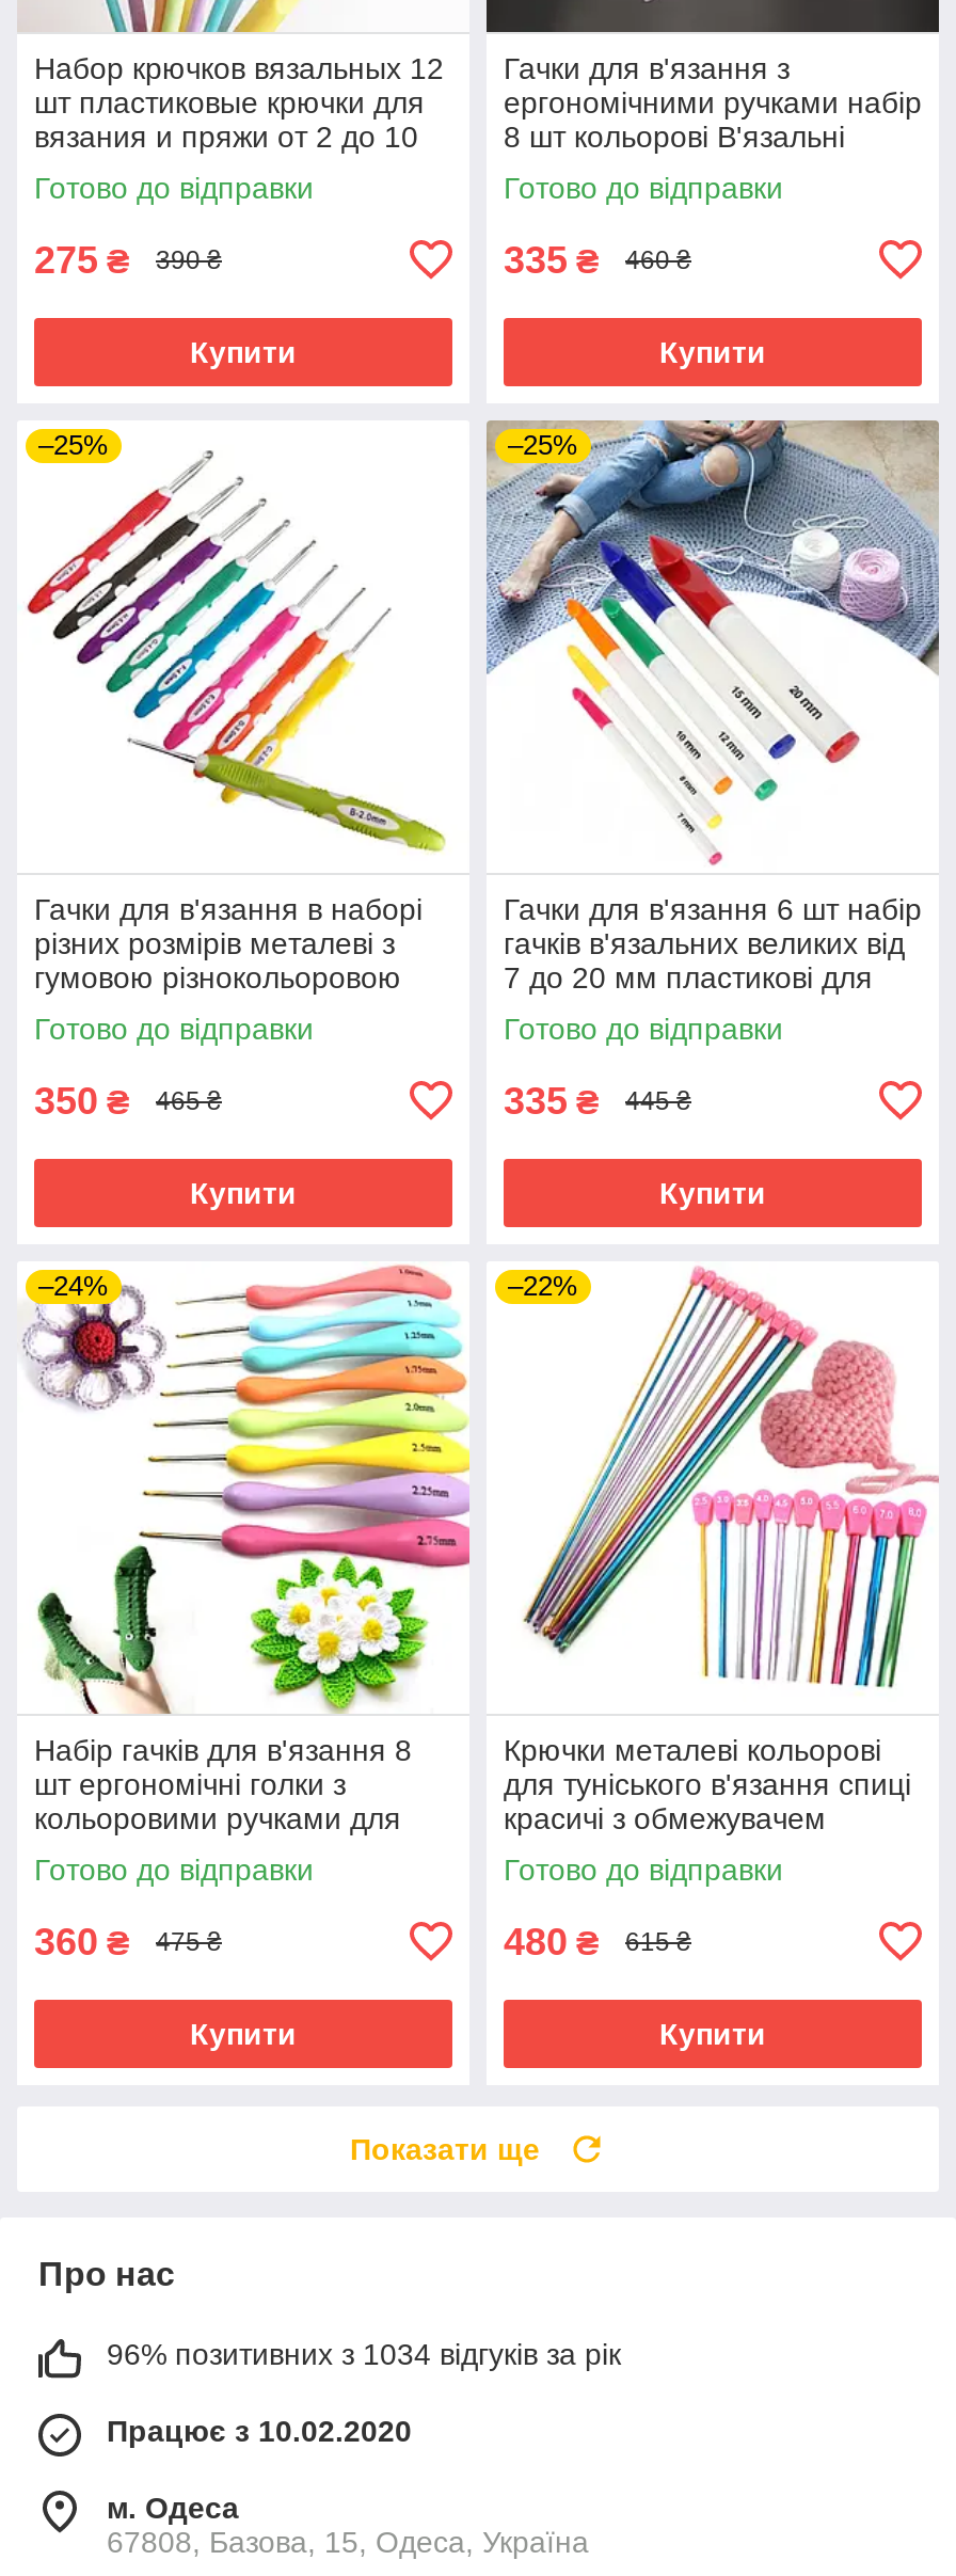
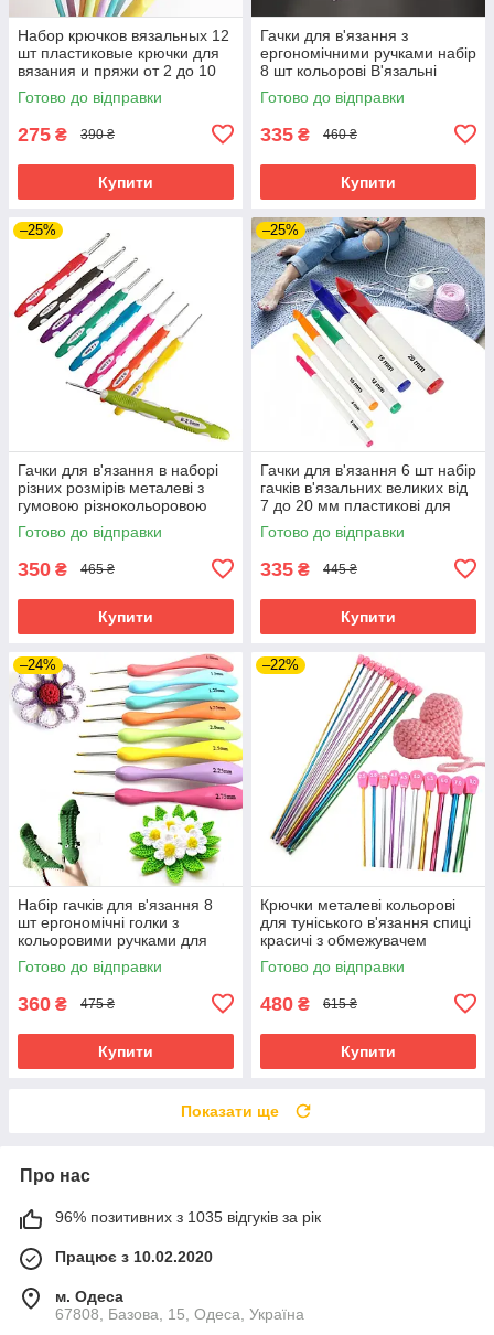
- 96% позитивних з 1034 відгуків за рік
+ 96% позитивних з 1035 відгуків за рік
